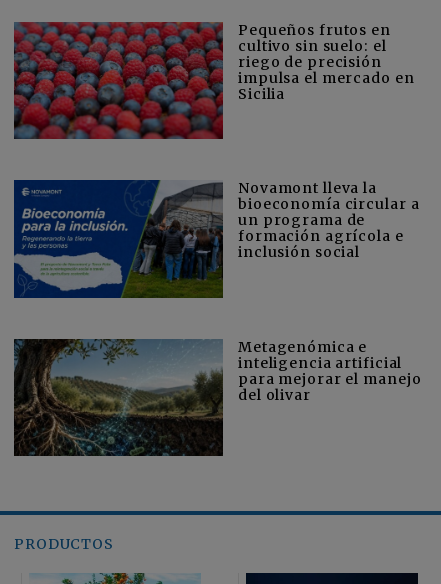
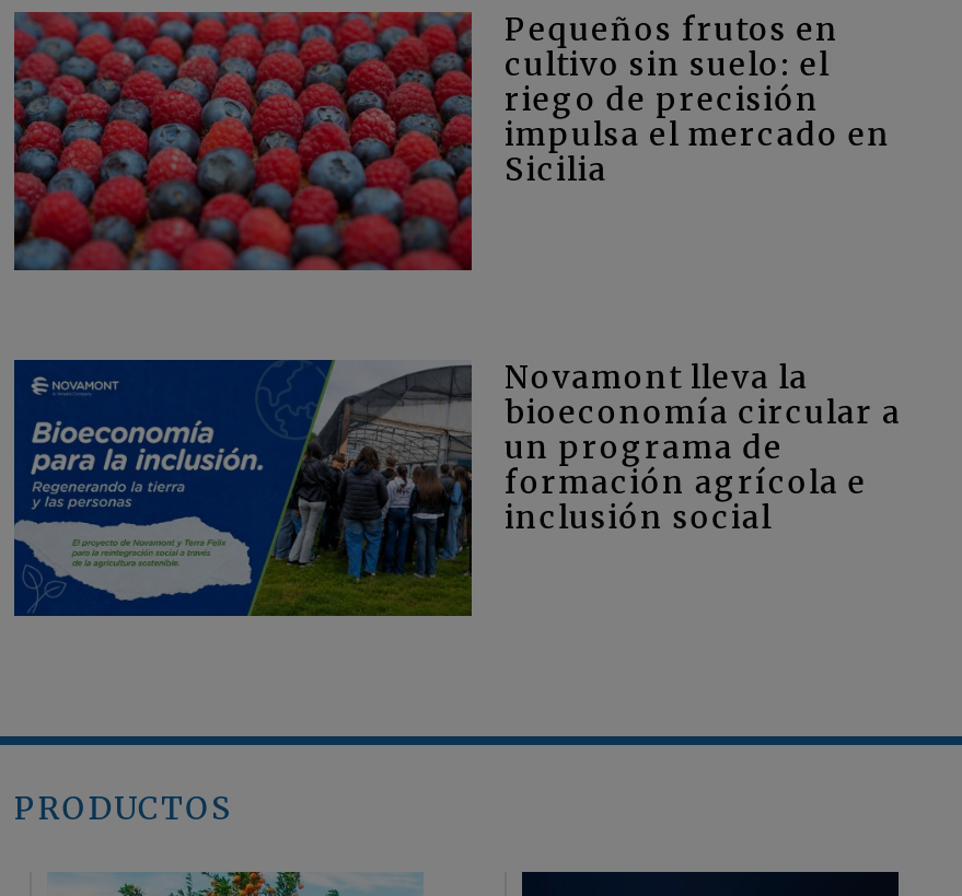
- [image]
- Metagenómica e
- inteligencia artificial
- para mejorar el manejo
- del olivar
